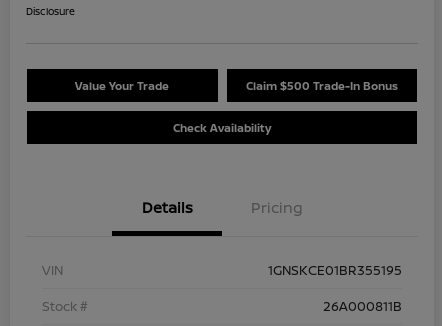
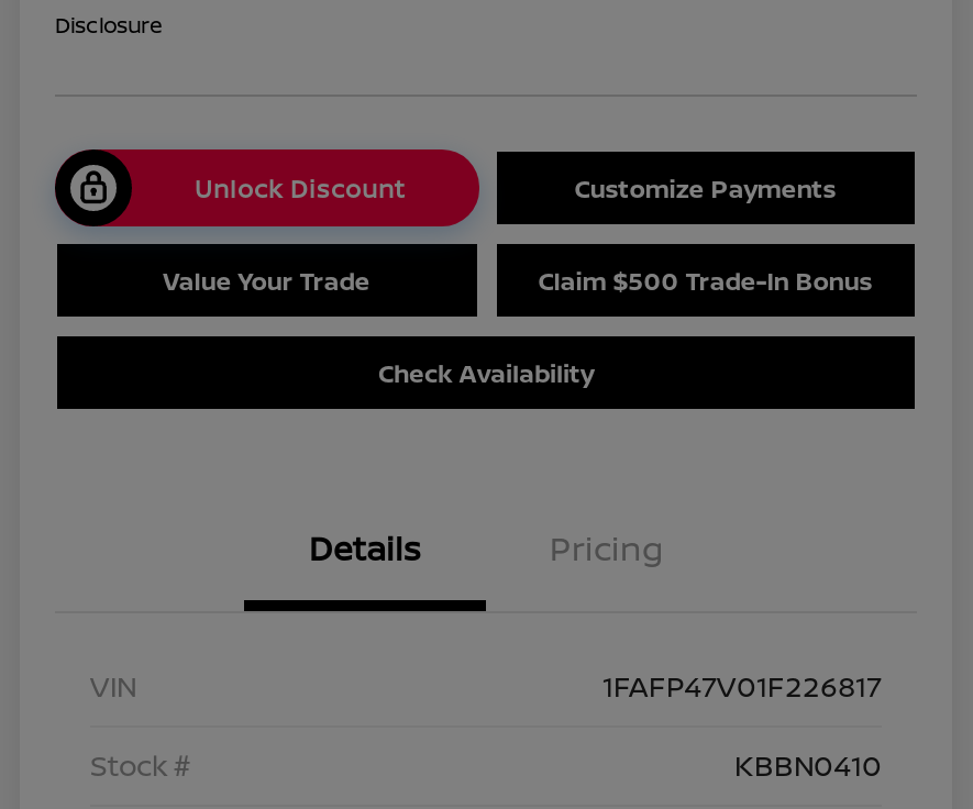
+ Unlock Discount
+ Customize Payments

- 1GNSKCE01BR355195
+ 1FAFP47V01F226817

- 26A000811B
+ KBBN0410
